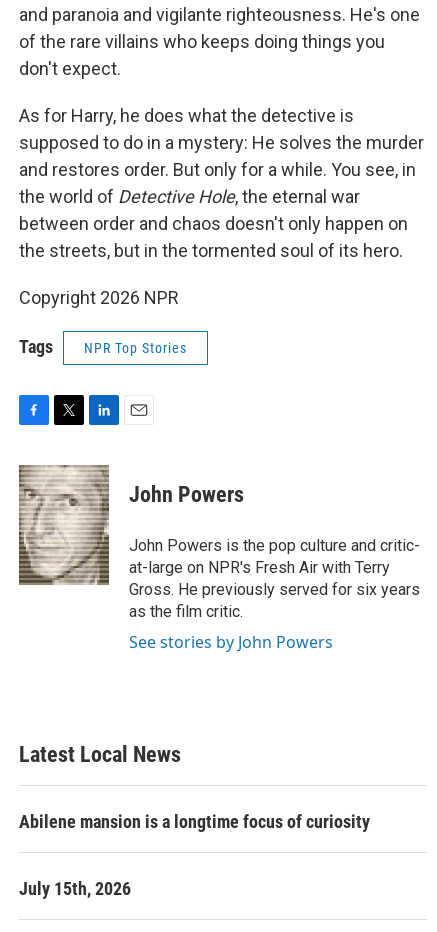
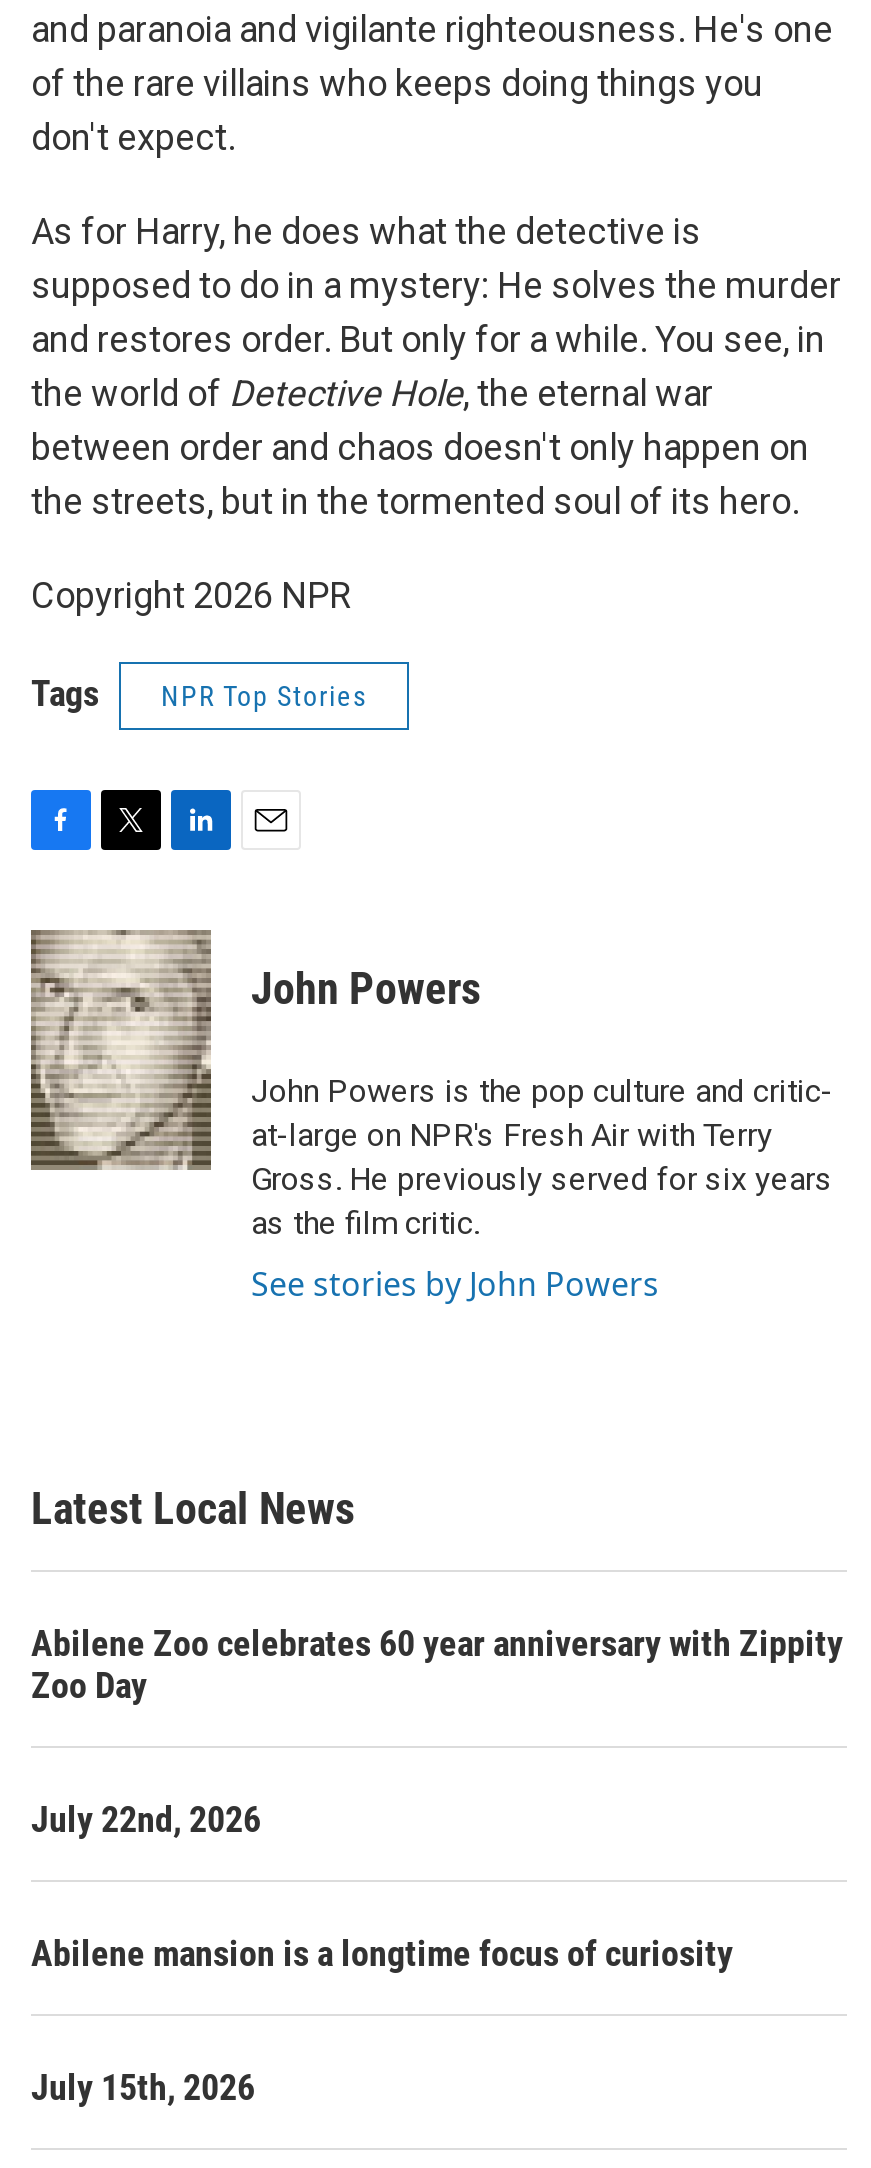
+ Abilene Zoo celebrates 60 year anniversary with Zippity
+ Zoo Day
+ July 22nd, 2026
